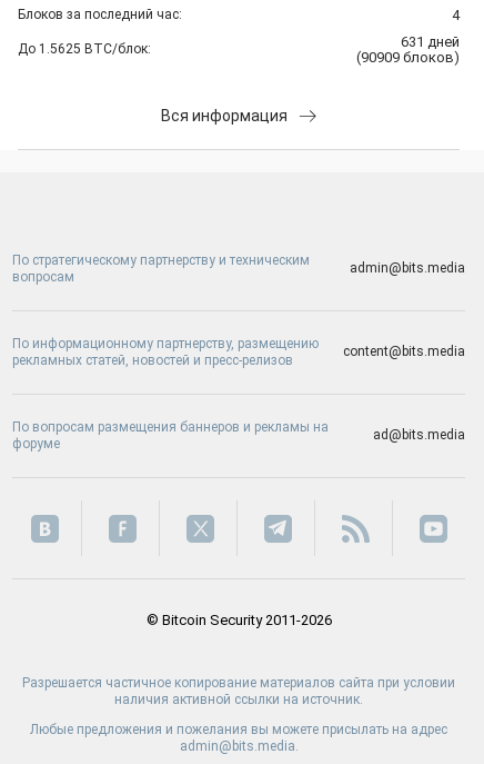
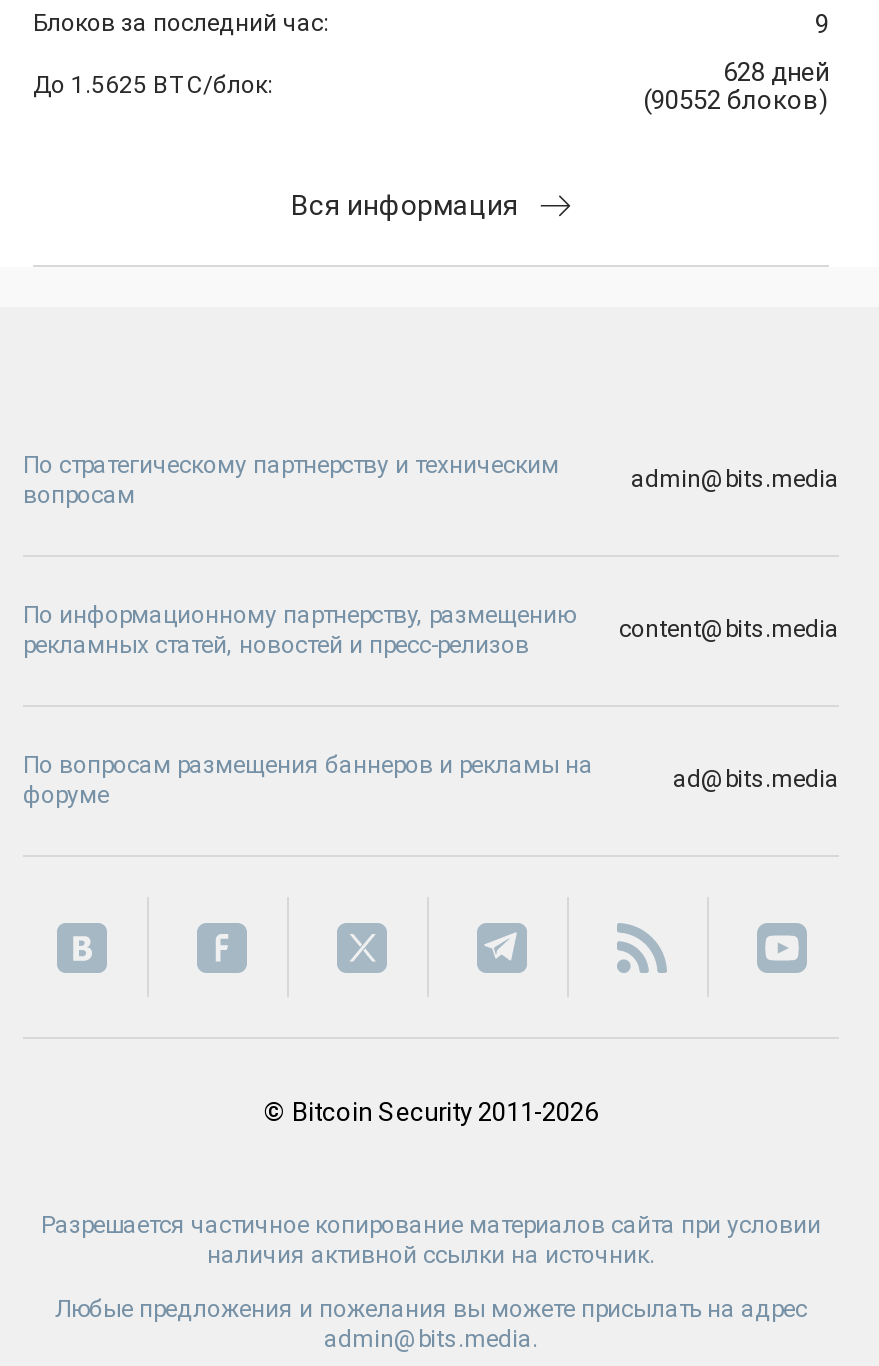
- 4
+ 9

- 631 дней
+ 628 дней

- (90909 блоков)
+ (90552 блоков)
